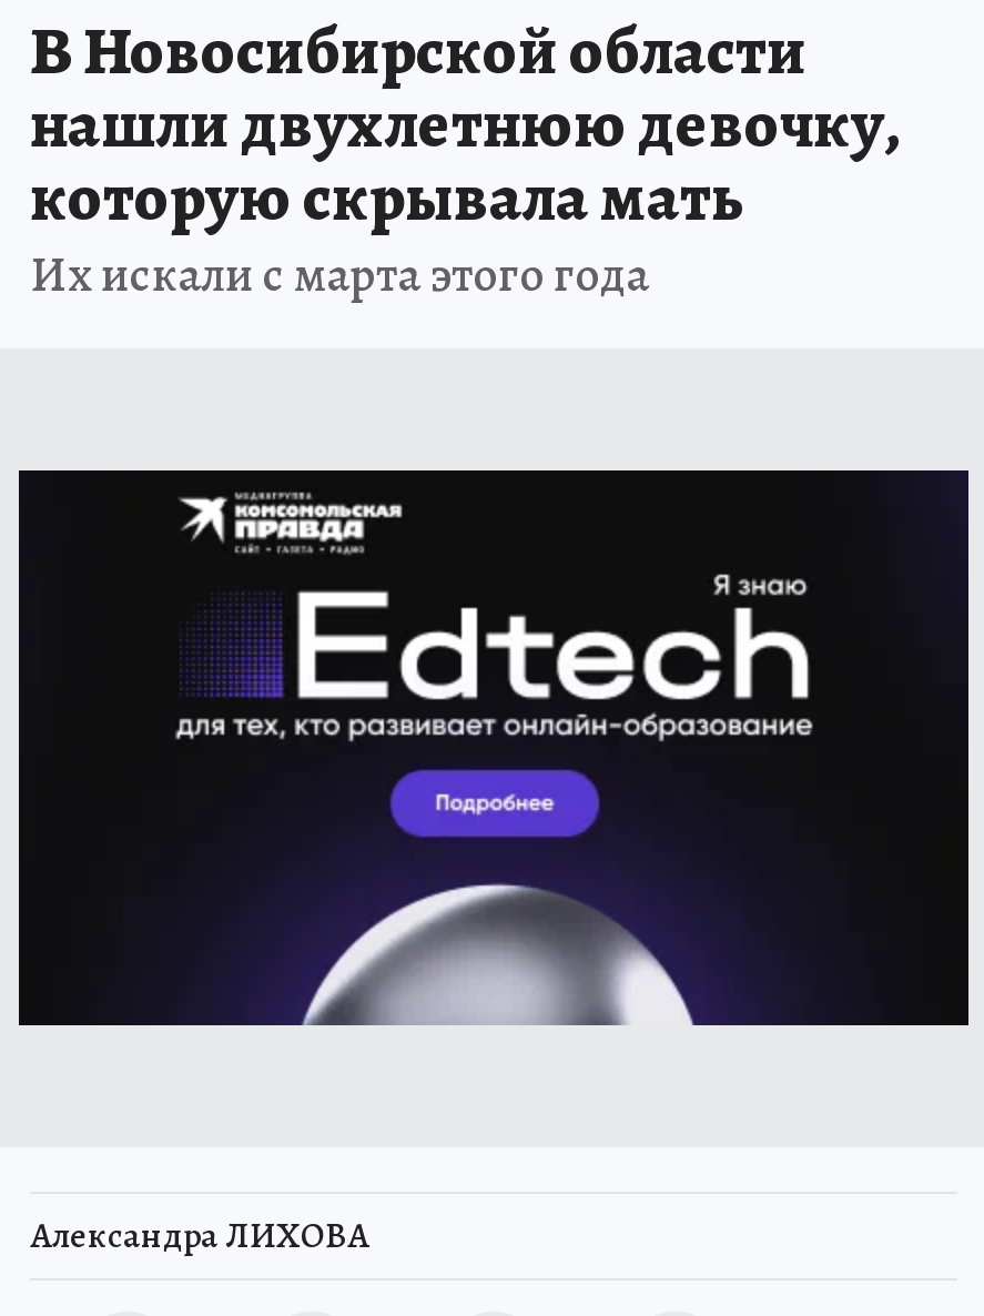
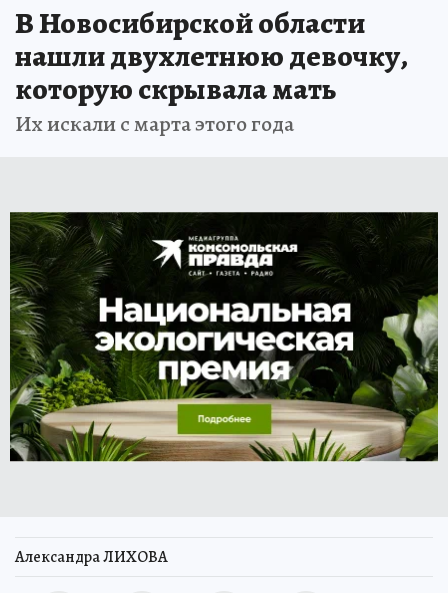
- [image]
+ [image]
